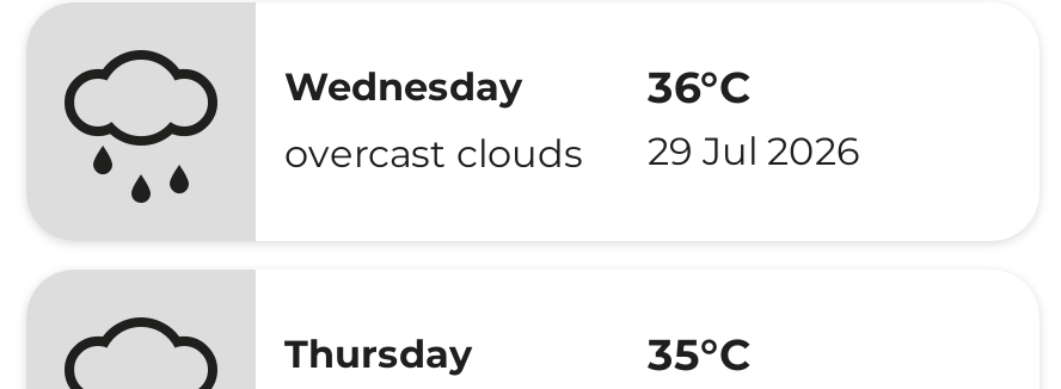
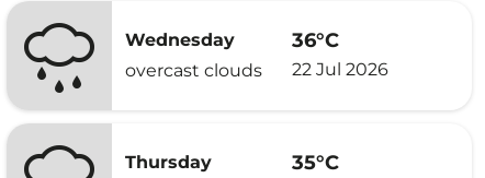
- overcast clouds 29 Jul 2026
+ overcast clouds 22 Jul 2026
